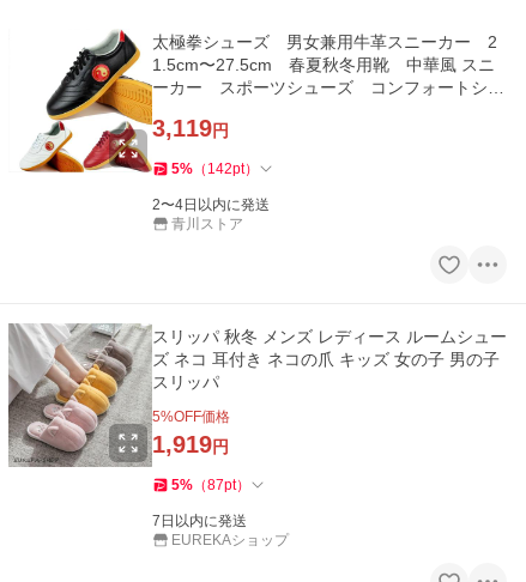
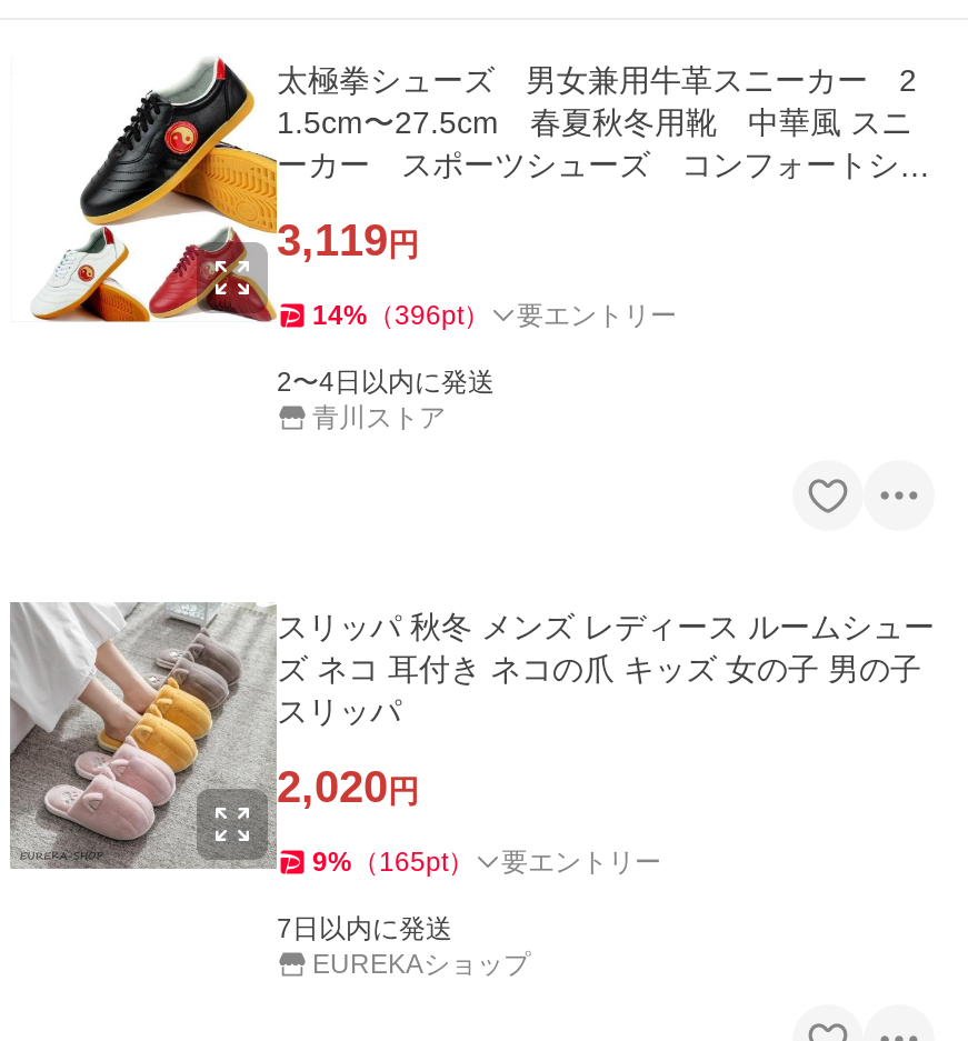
- 5%（142pt）
+ 14%（396pt）
+ 要エントリー

- 5%OFF価格
- 1,919円
+ 2,020円

- 5%（87pt）
+ 9%（165pt）
+ 要エントリー
